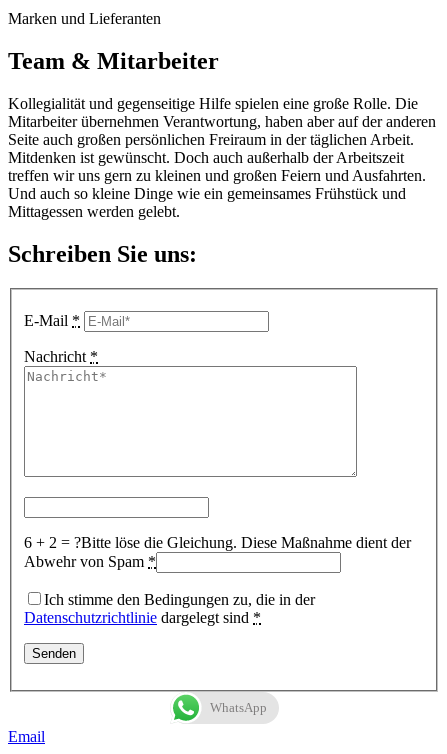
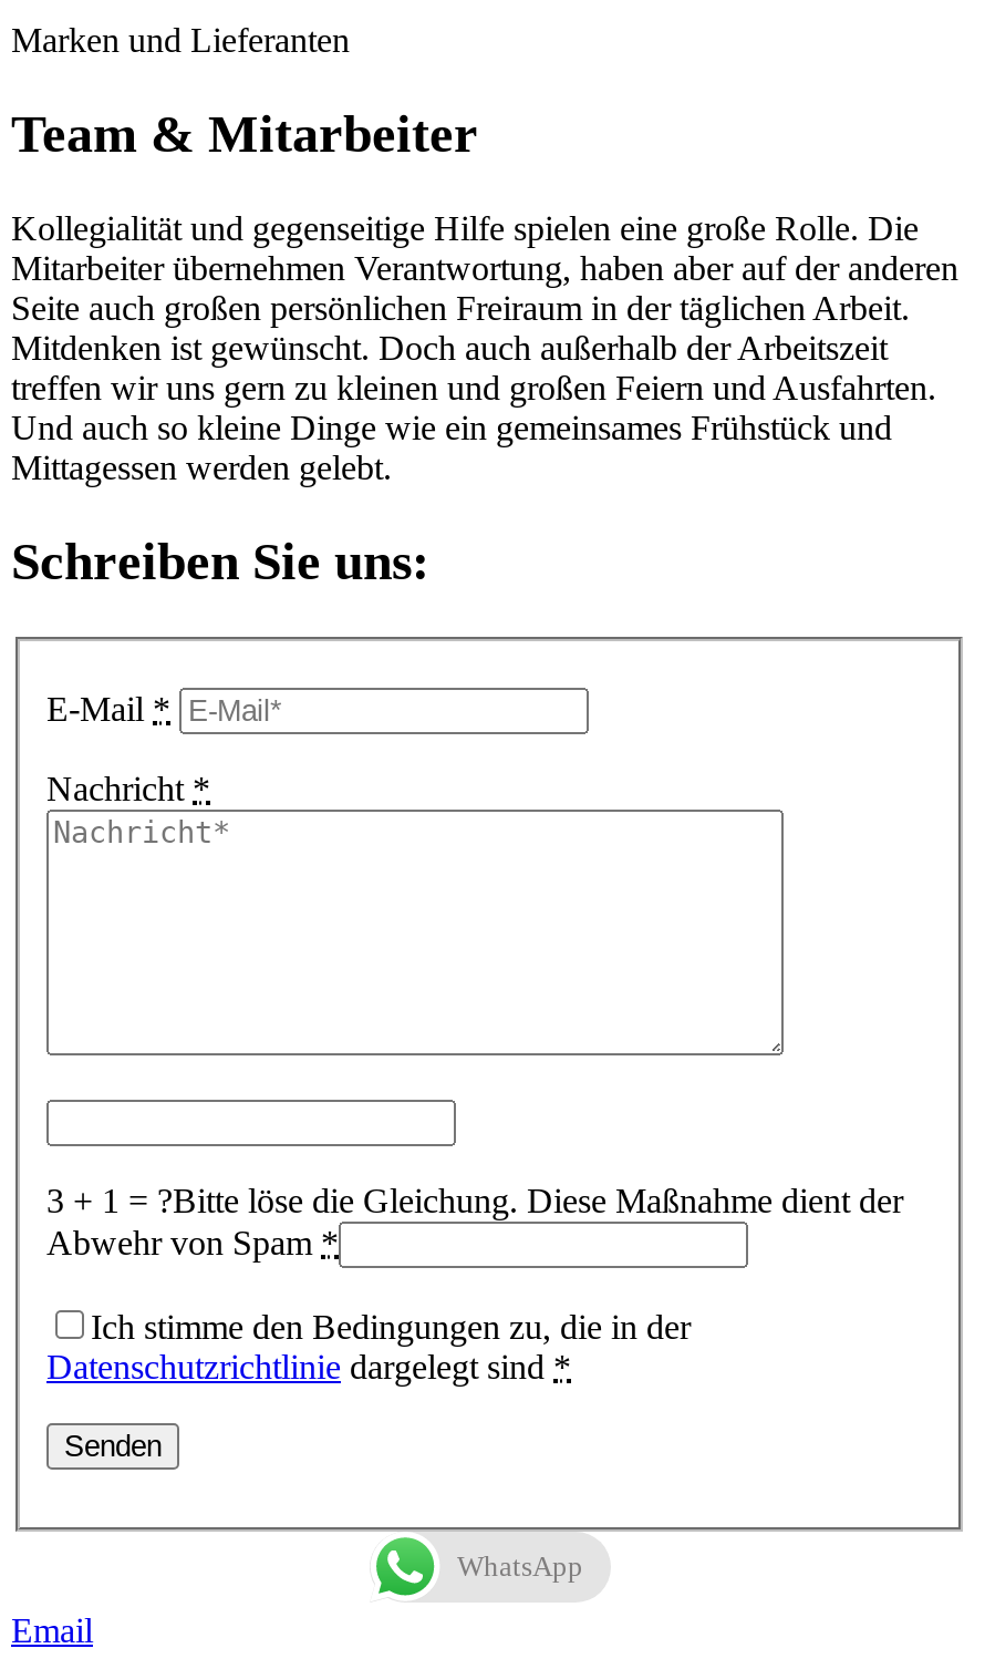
- 6 + 2 = ?Bitte löse die Gleichung. Diese Maßnahme dient der
+ 3 + 1 = ?Bitte löse die Gleichung. Diese Maßnahme dient der
